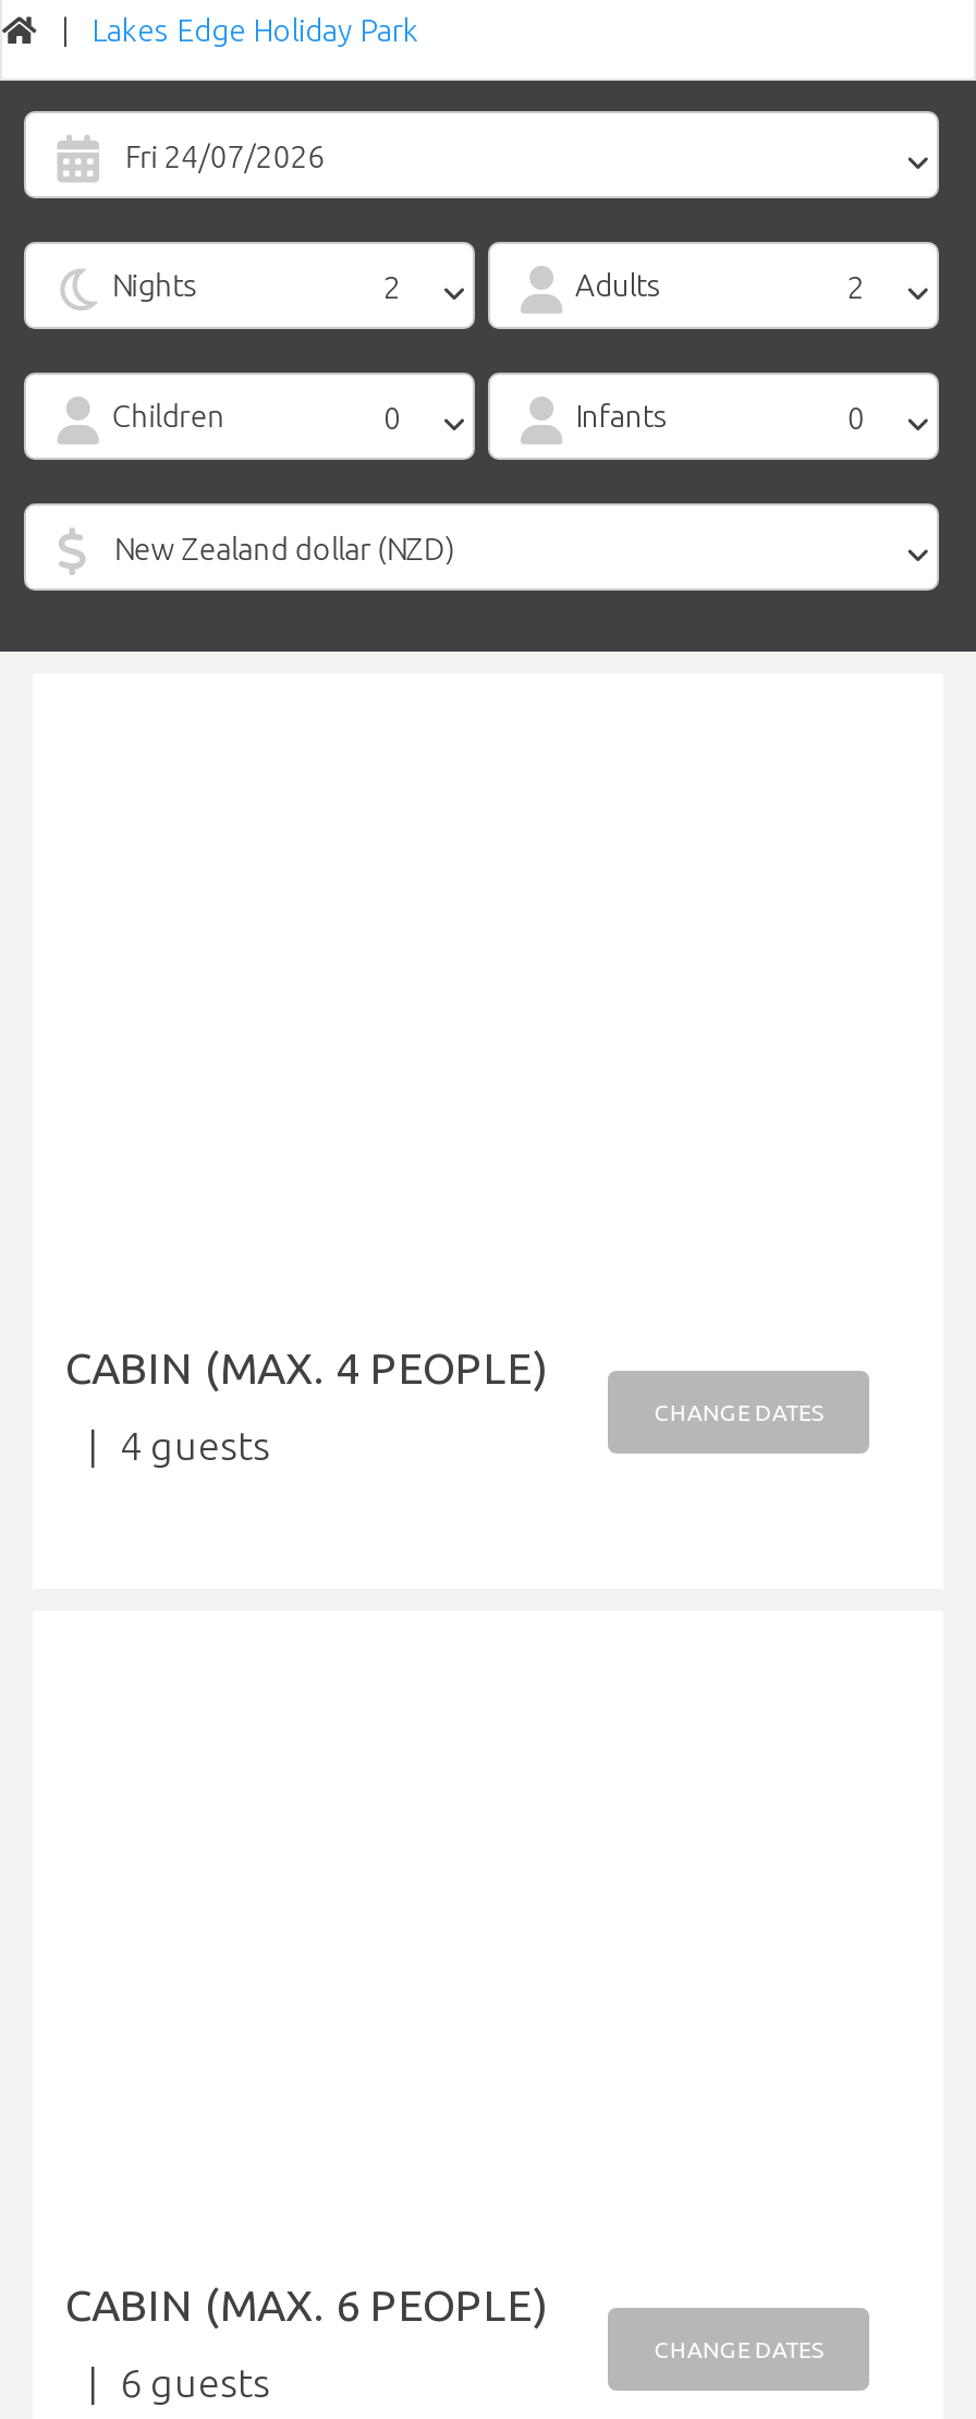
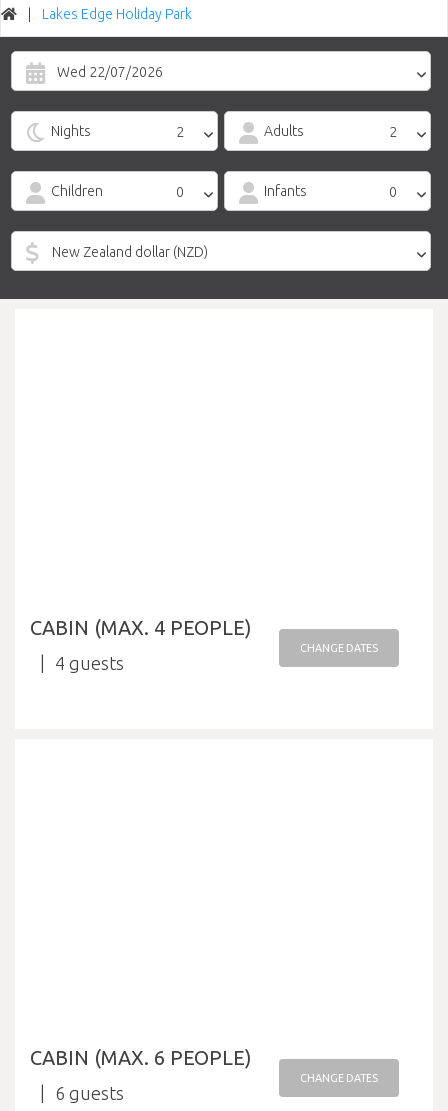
- Fri 24/07/2026
+ Wed 22/07/2026
